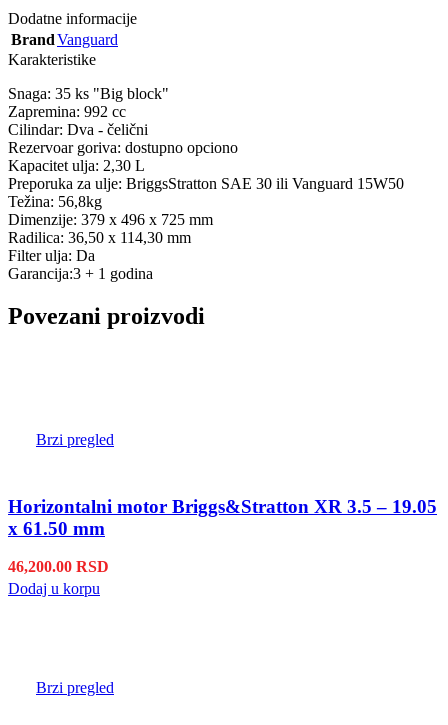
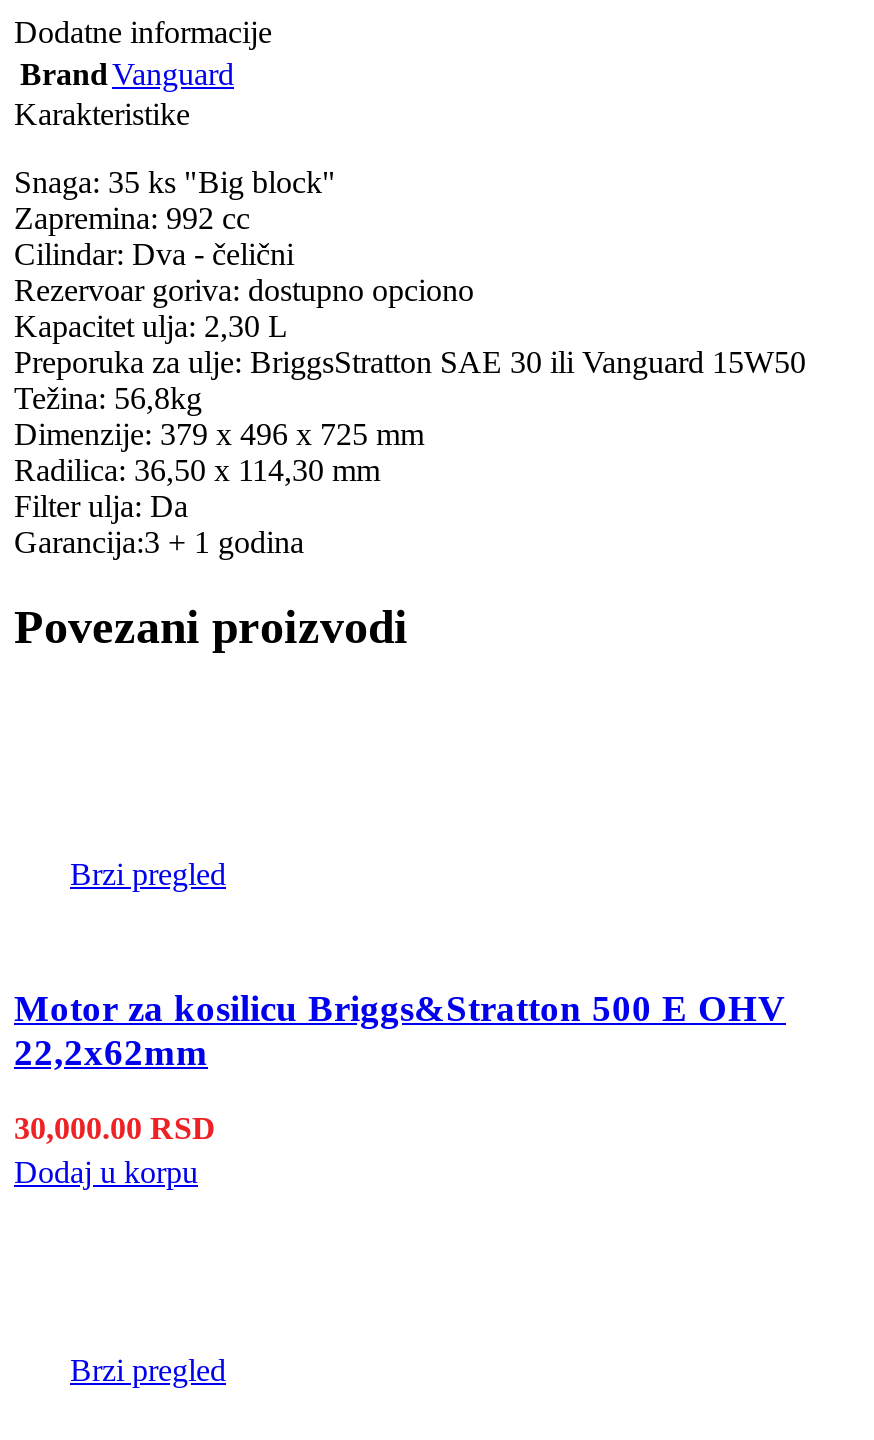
- Horizontalni motor Briggs&Stratton XR 3.5 – 19.05
- x 61.50 mm
+ Motor za kosilicu Briggs&Stratton 500 E OHV
+ 22,2x62mm

- 46,200.00 RSD
+ 30,000.00 RSD
